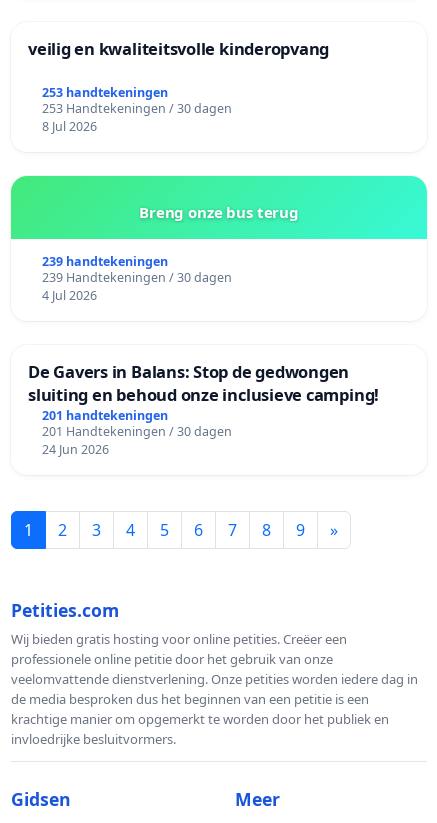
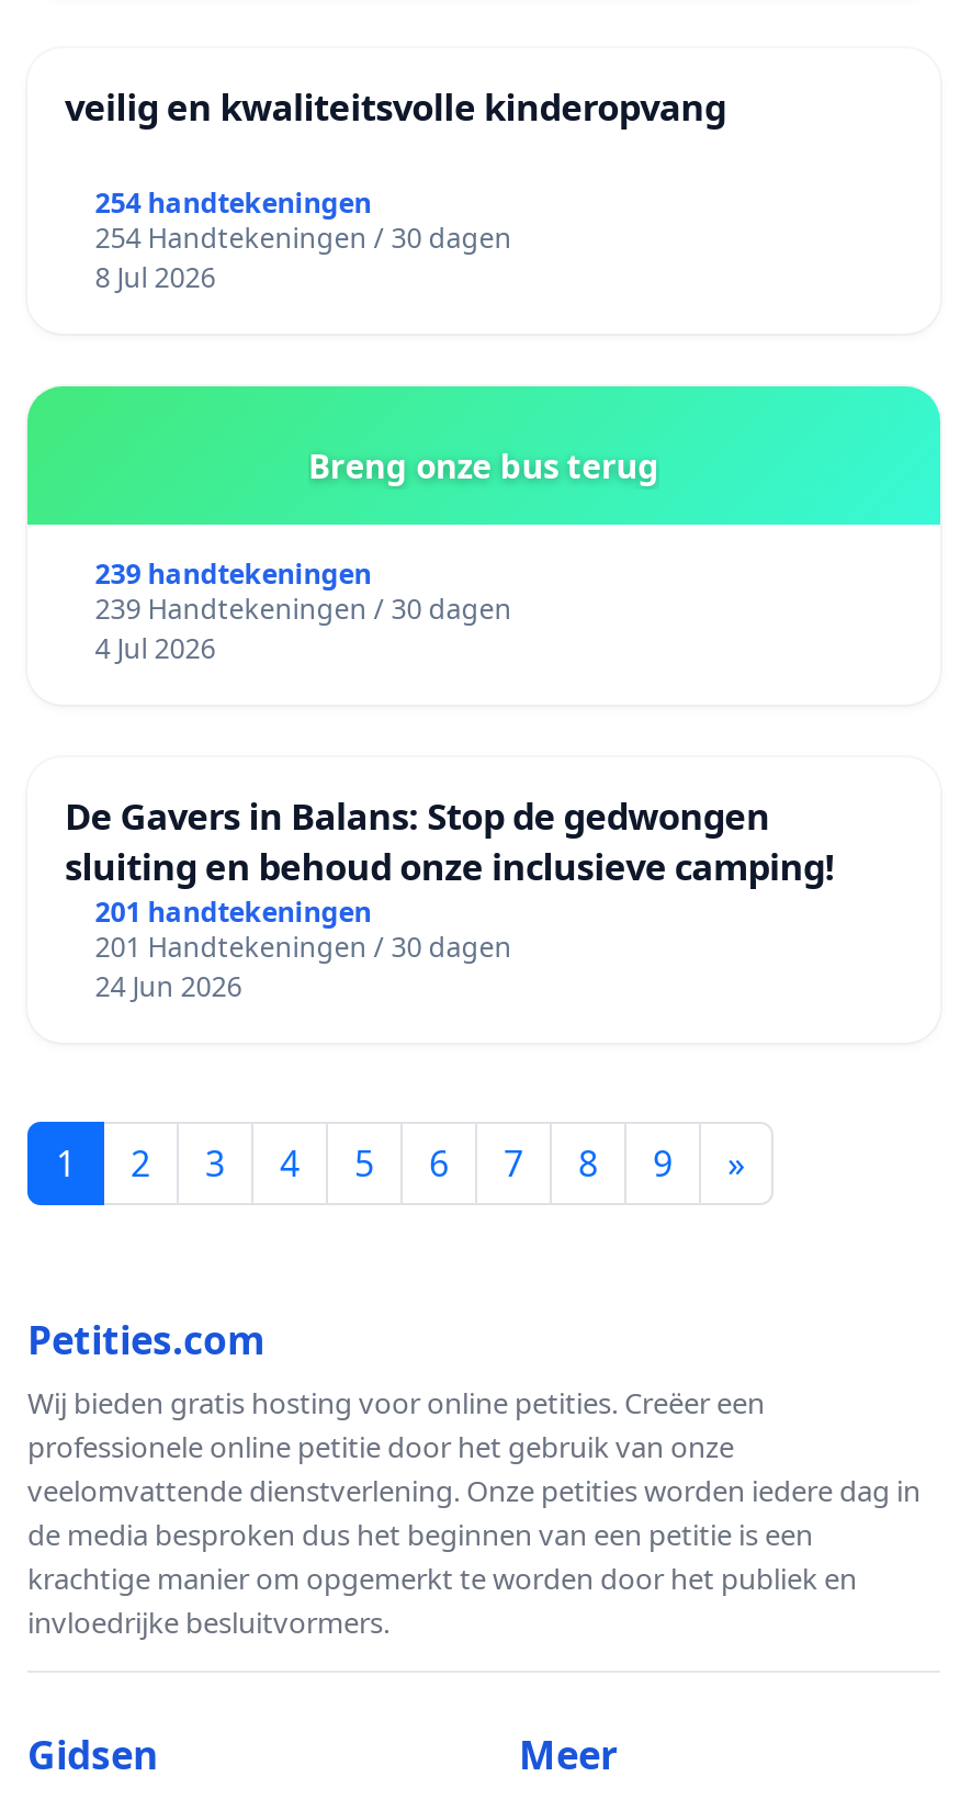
- 253 handtekeningen
+ 254 handtekeningen

- 253 Handtekeningen / 30 dagen
+ 254 Handtekeningen / 30 dagen
